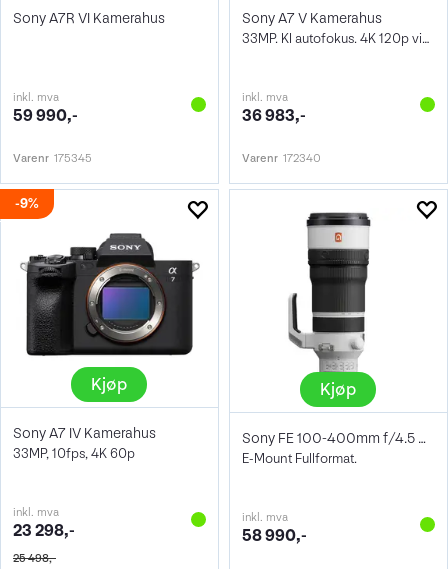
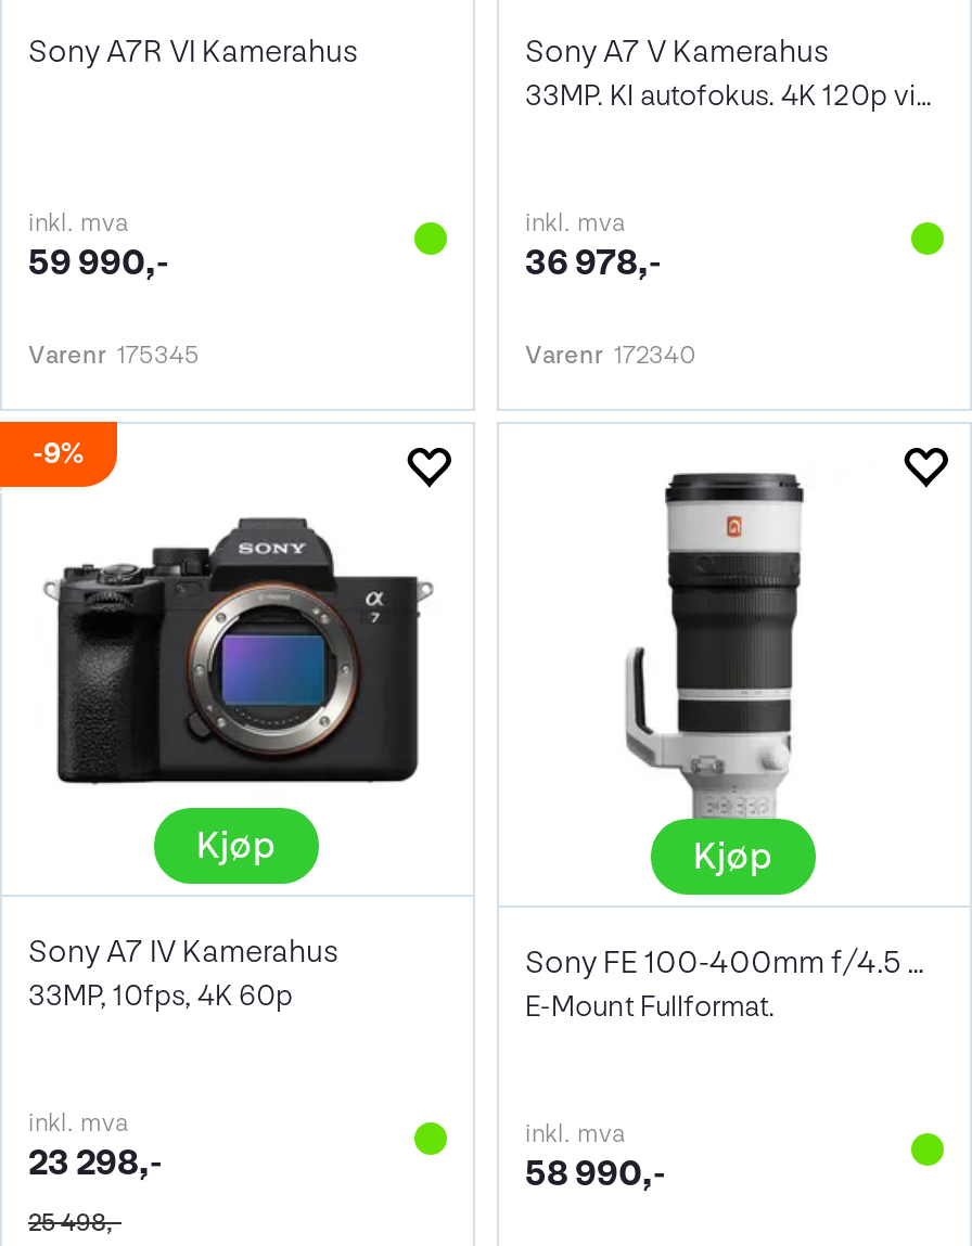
- 36 983,-
+ 36 978,-
